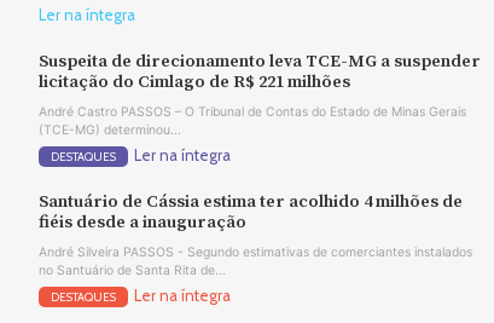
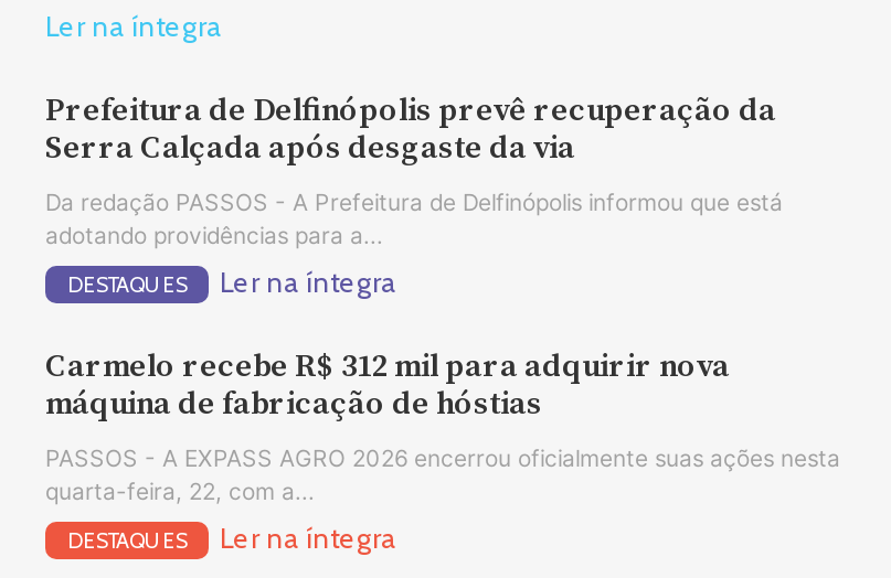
- Suspeita de direcionamento leva TCE-MG a suspender
- licitação do Cimlago de R$ 221 milhões
+ Prefeitura de Delfinópolis prevê recuperação da
+ Serra Calçada após desgaste da via

- André Castro PASSOS – O Tribunal de Contas do Estado de Minas Gerais
- (TCE-MG) determinou...
+ Da redação PASSOS - A Prefeitura de Delfinópolis informou que está
+ adotando providências para a...

- Santuário de Cássia estima ter acolhido 4 milhões de
- fiéis desde a inauguração
+ Carmelo recebe R$ 312 mil para adquirir nova
+ máquina de fabricação de hóstias

- André Silveira PASSOS - Segundo estimativas de comerciantes instalados
- no Santuário de Santa Rita de...
+ PASSOS - A EXPASS AGRO 2026 encerrou oficialmente suas ações nesta
+ quarta-feira, 22, com a...
